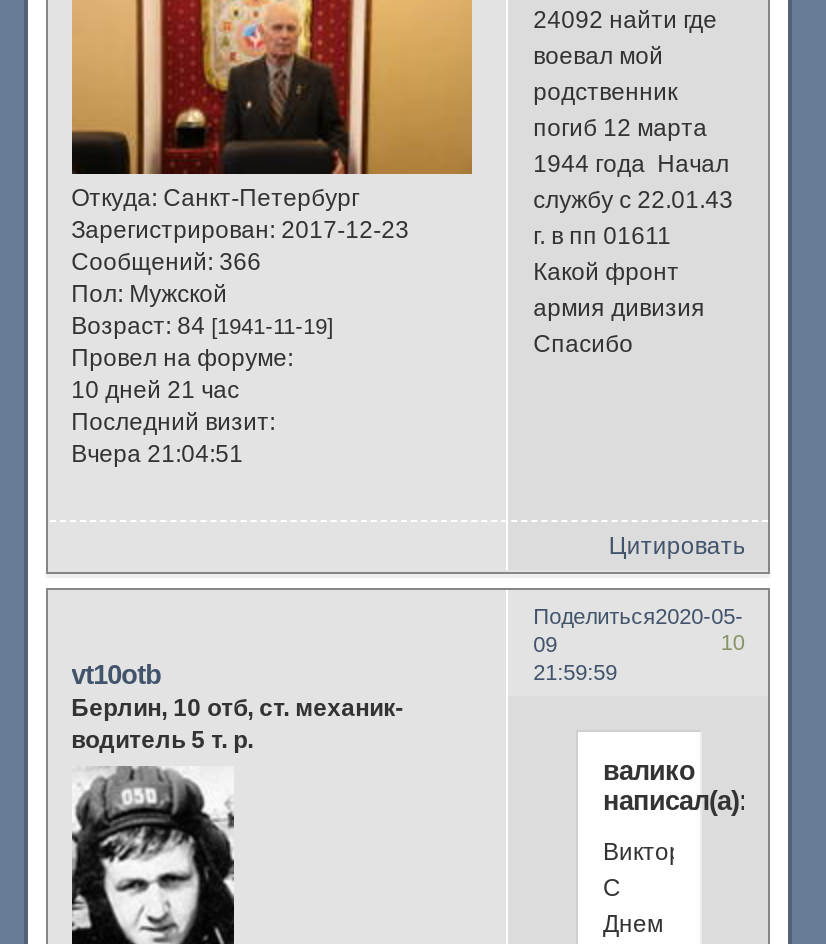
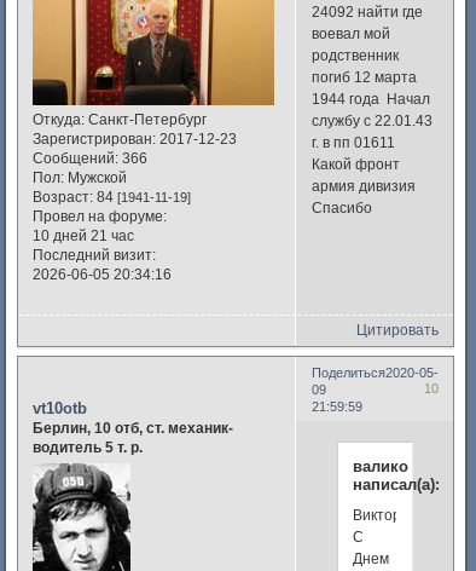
- Вчера 21:04:51
+ 2026-06-05 20:34:16
